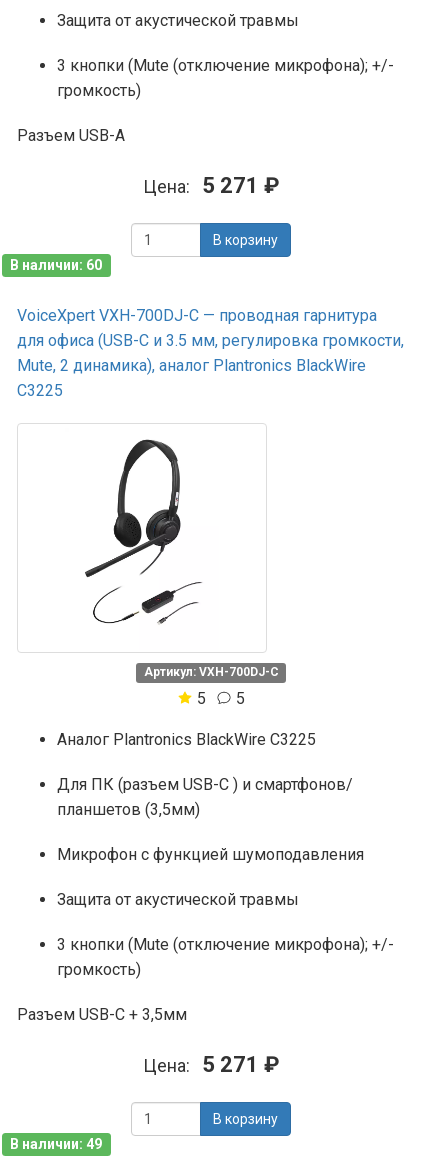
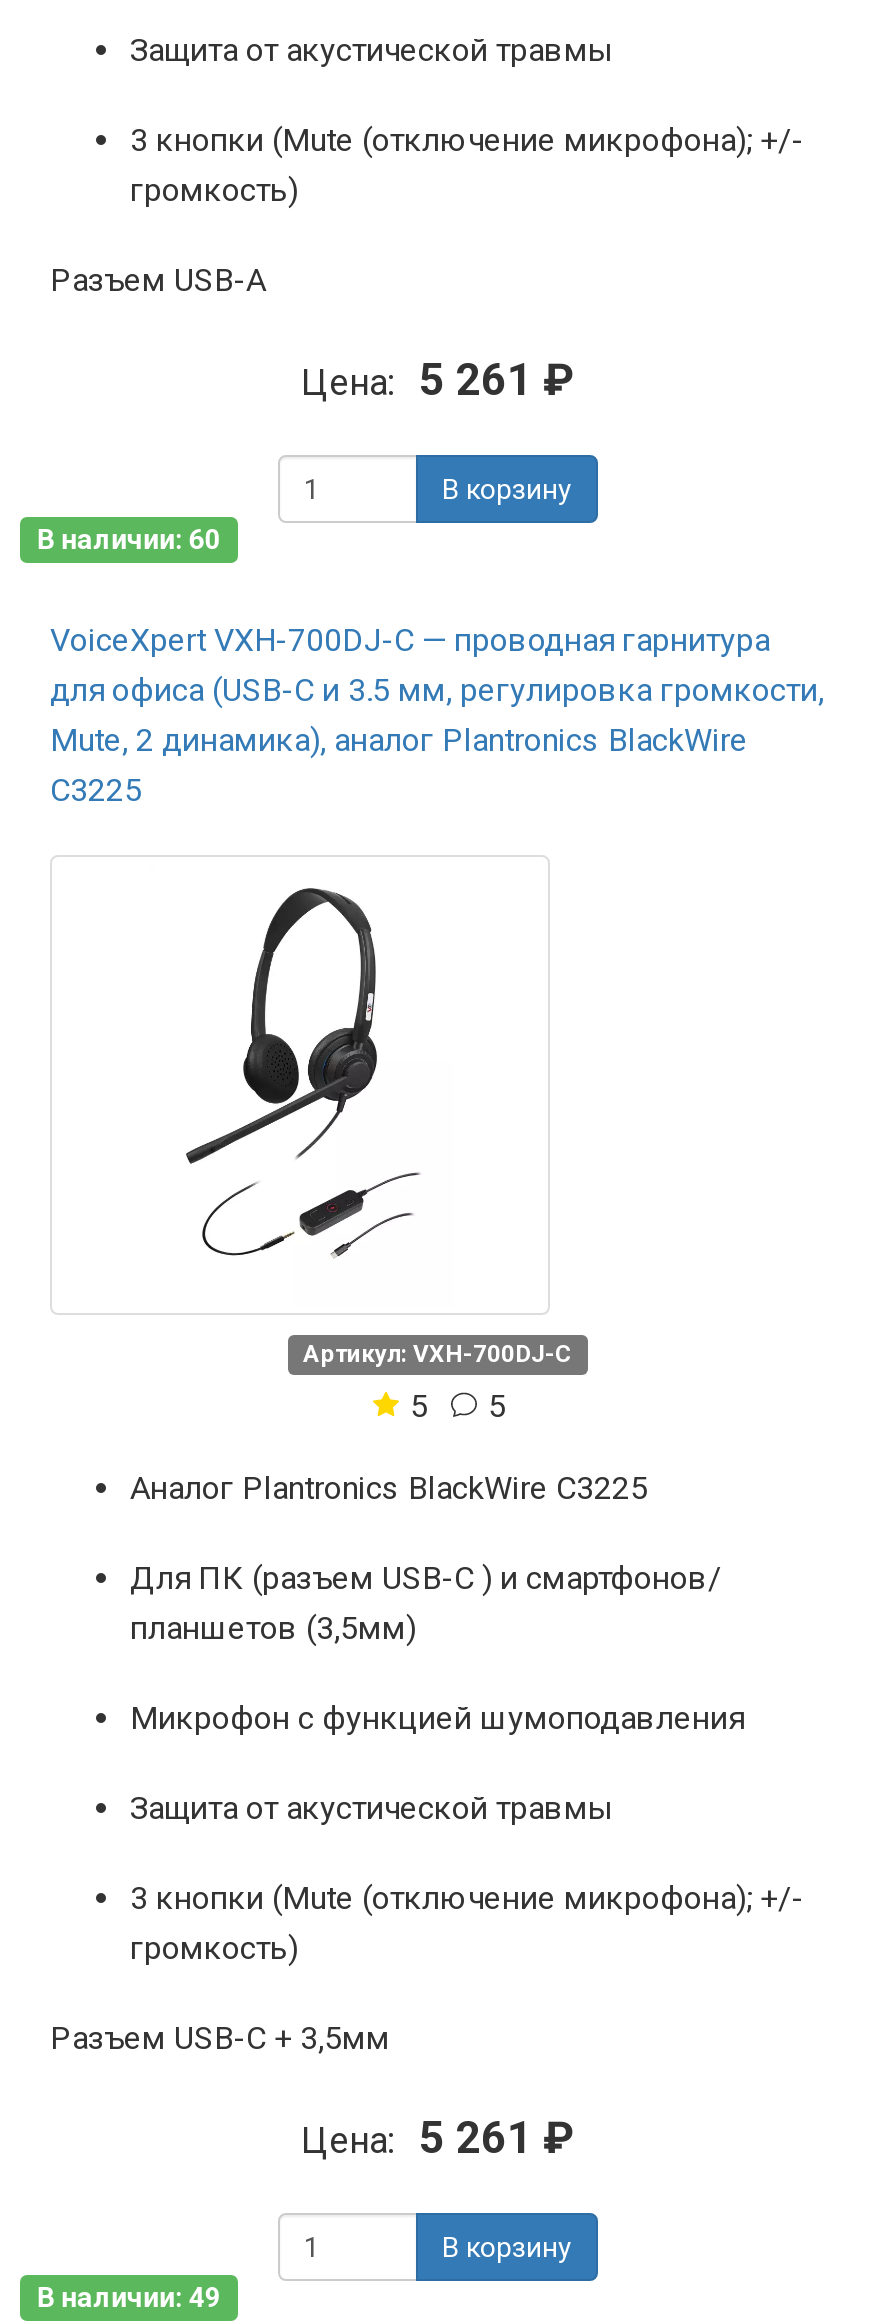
- Цена: 5 271 ₽
+ Цена: 5 261 ₽

- Цена: 5 271 ₽
+ Цена: 5 261 ₽
